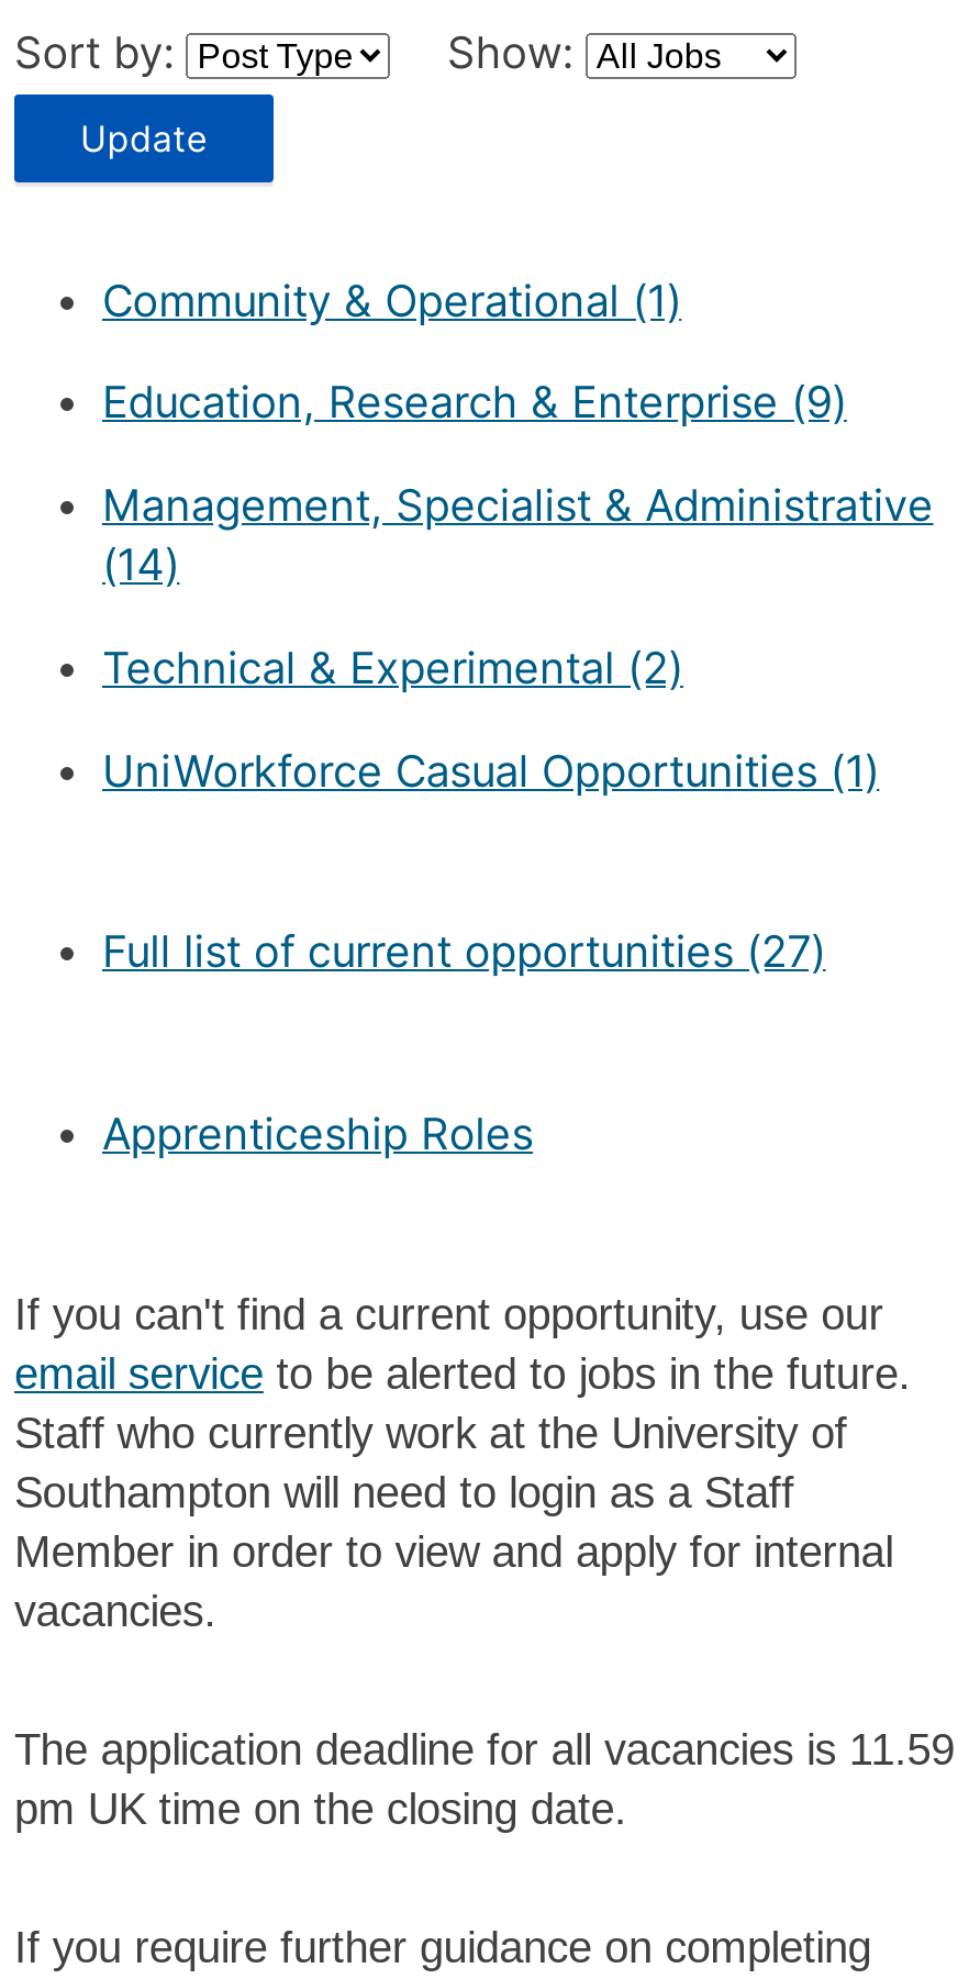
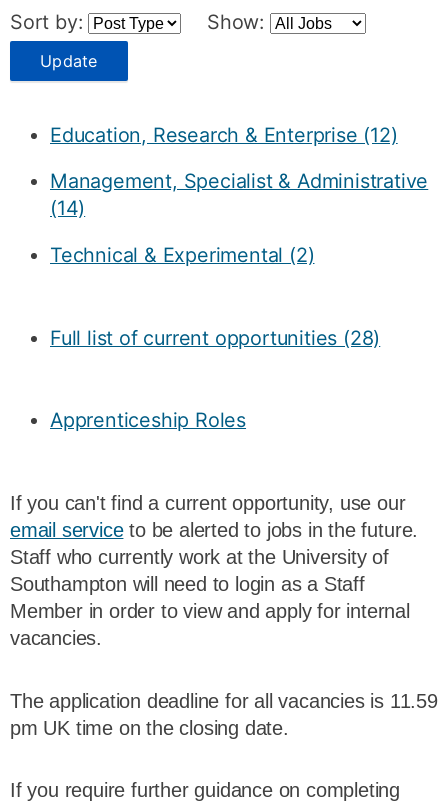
- Community & Operational (1)
- Education, Research & Enterprise (9)
+ Education, Research & Enterprise (12)

- UniWorkforce Casual Opportunities (1)
- Full list of current opportunities (27)
+ Full list of current opportunities (28)
